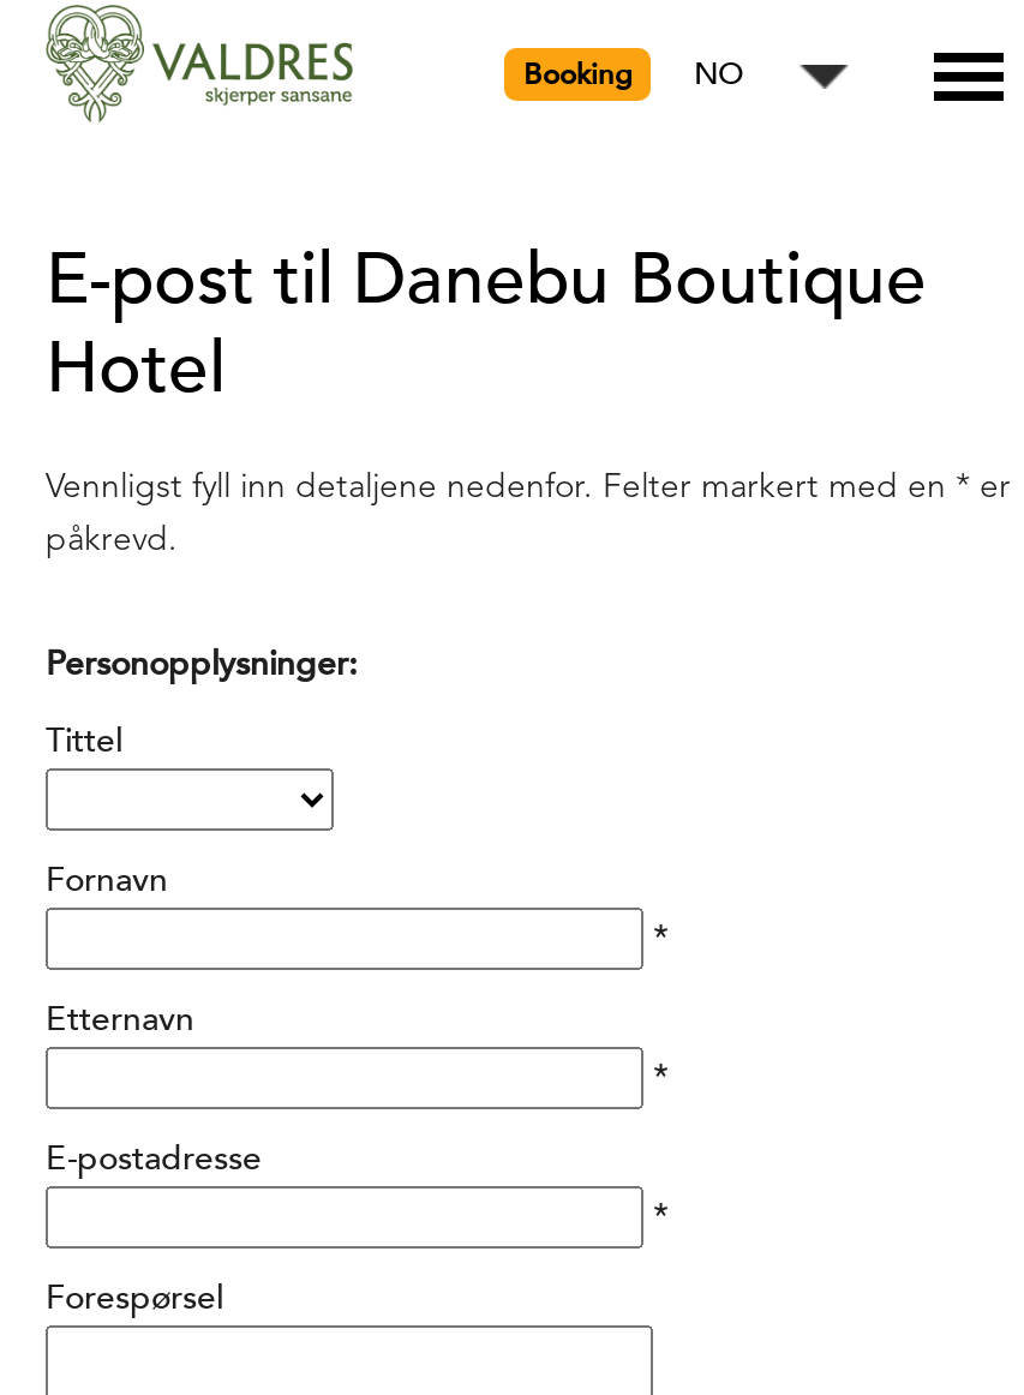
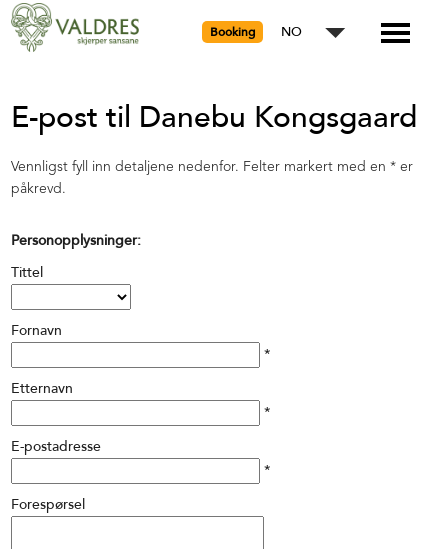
- E-post til Danebu Boutique
- Hotel
+ E-post til Danebu Kongsgaard
